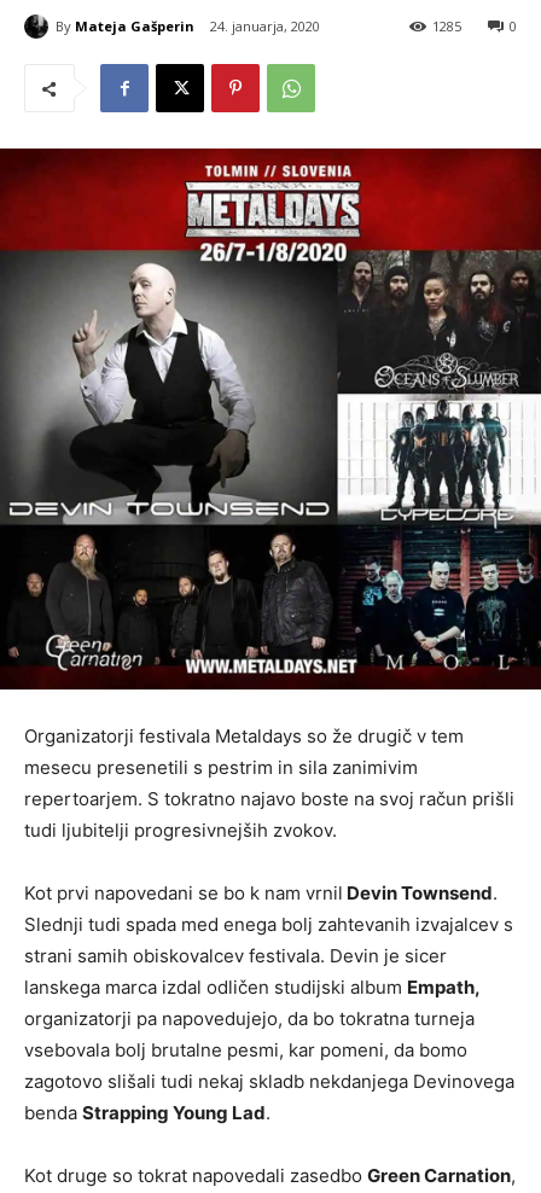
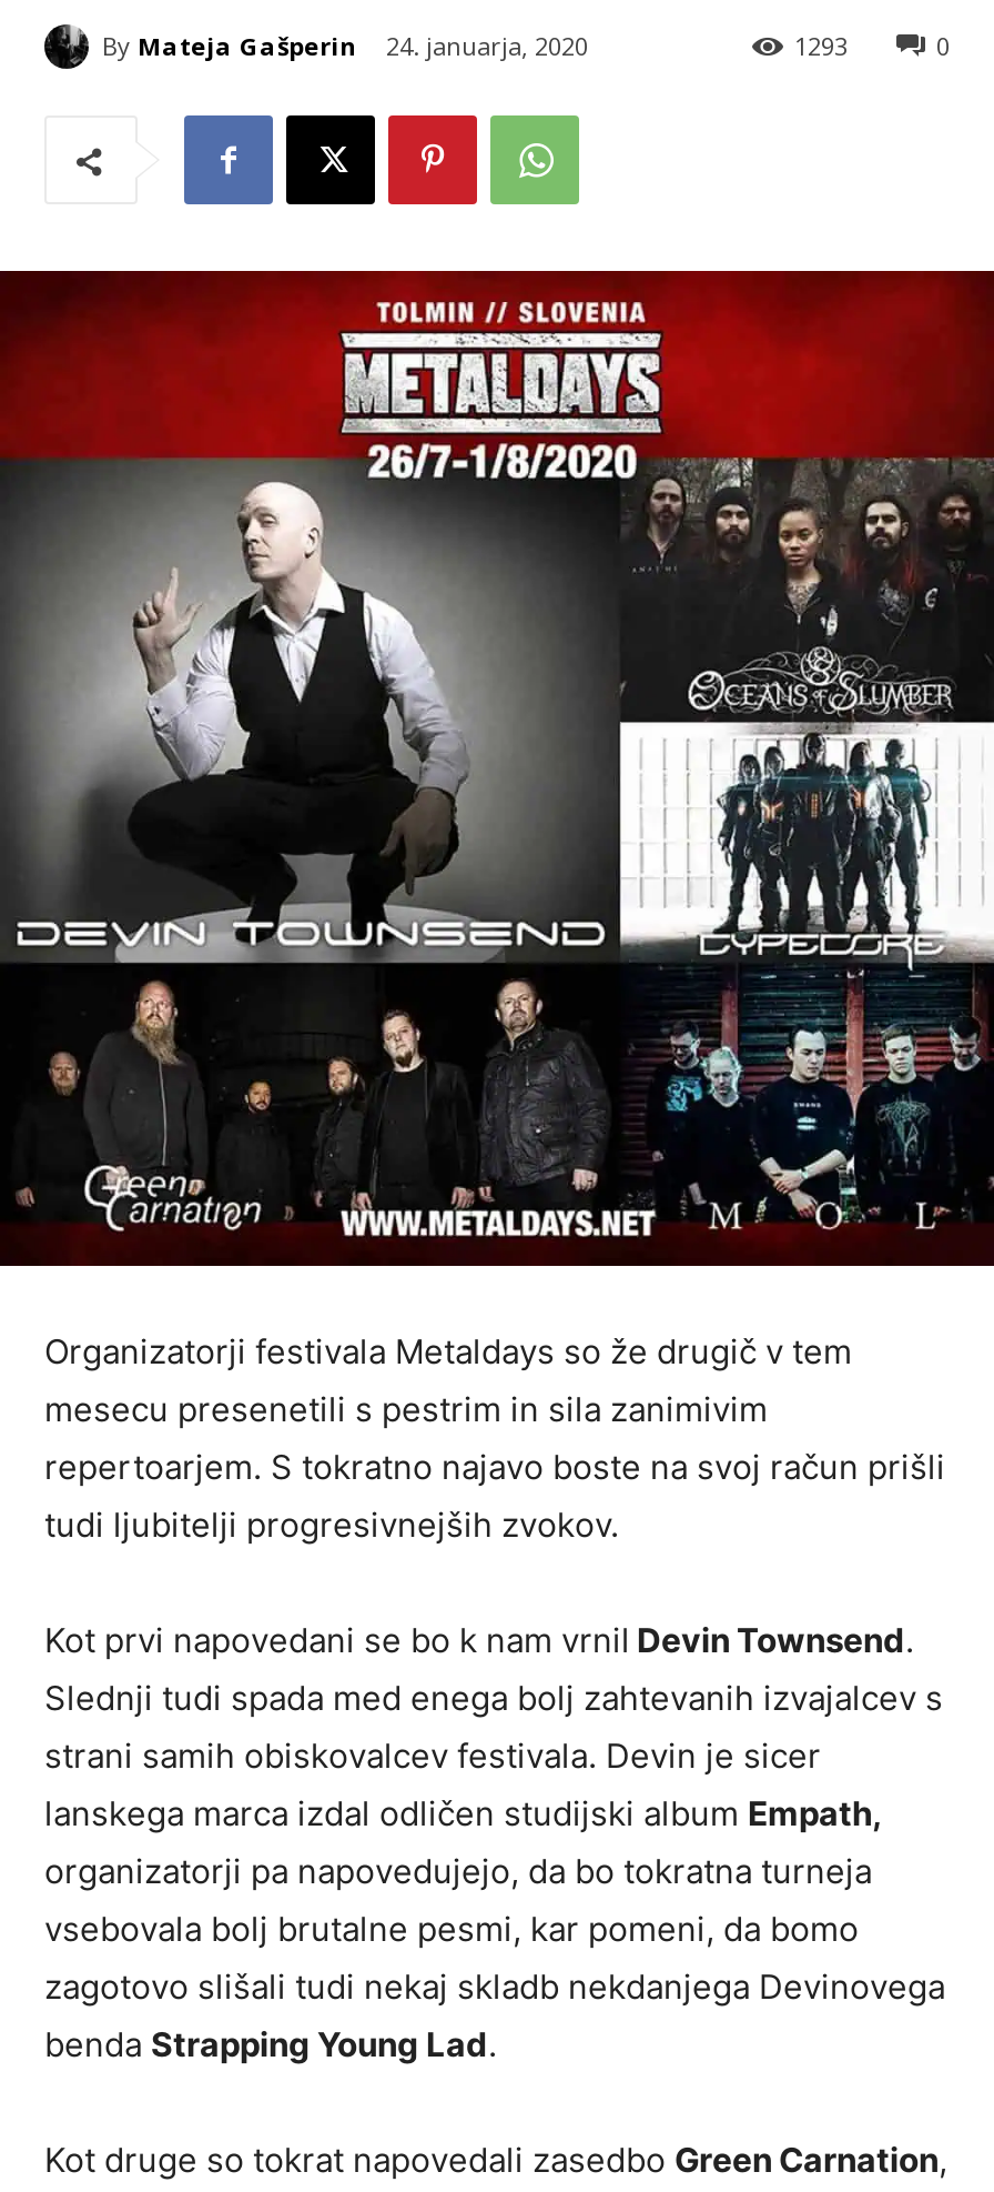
- 1285
+ 1293
